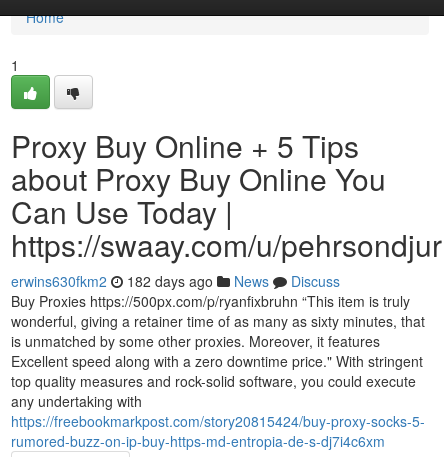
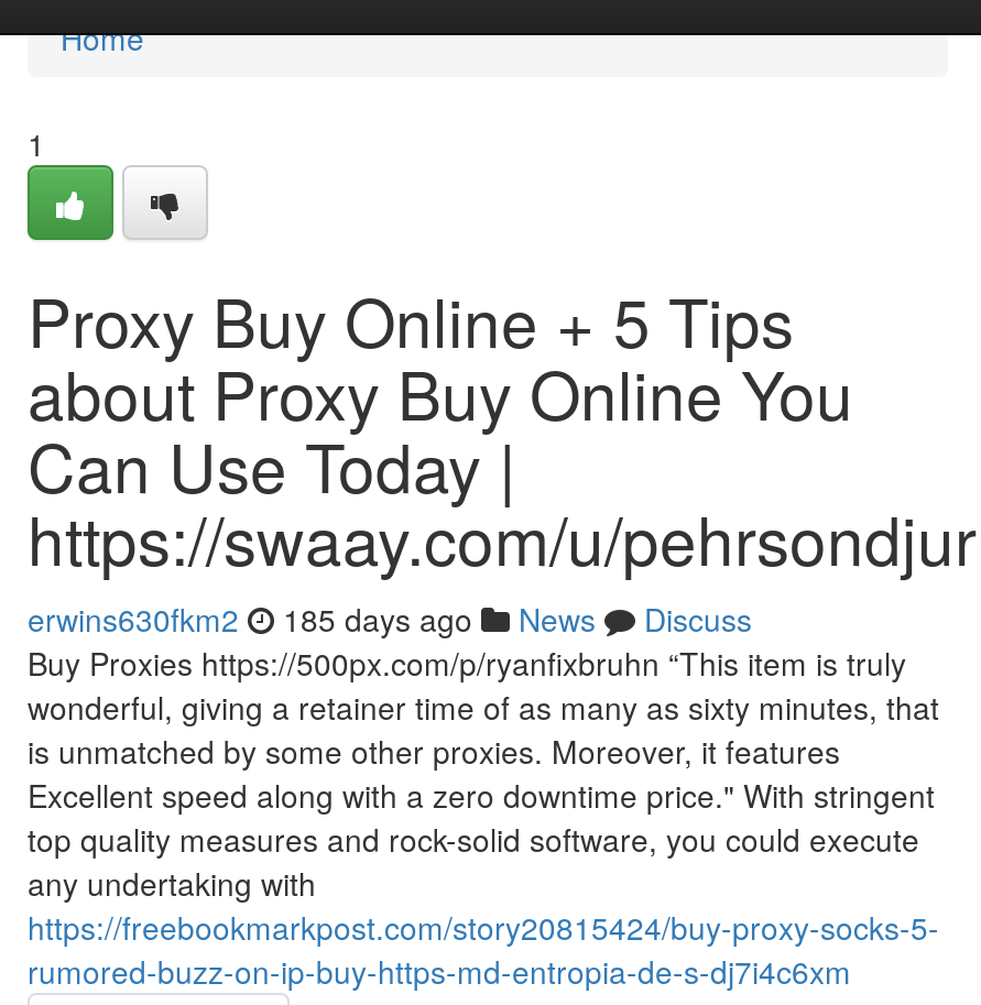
- erwins630fkm2 182 days ago News Discuss
+ erwins630fkm2 185 days ago News Discuss
